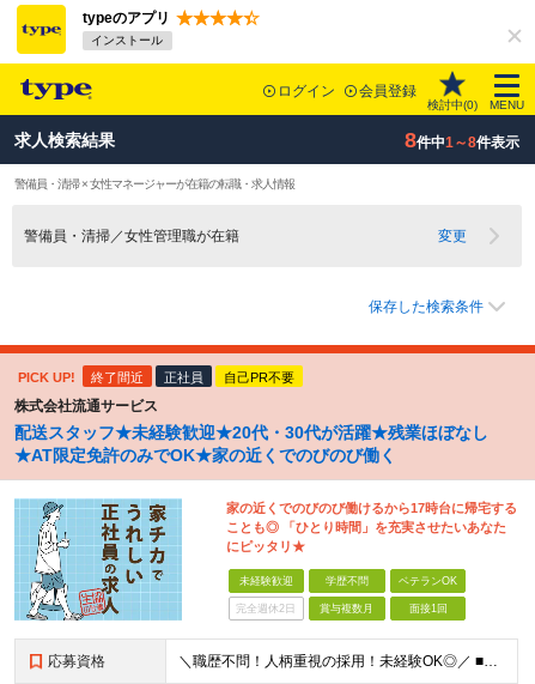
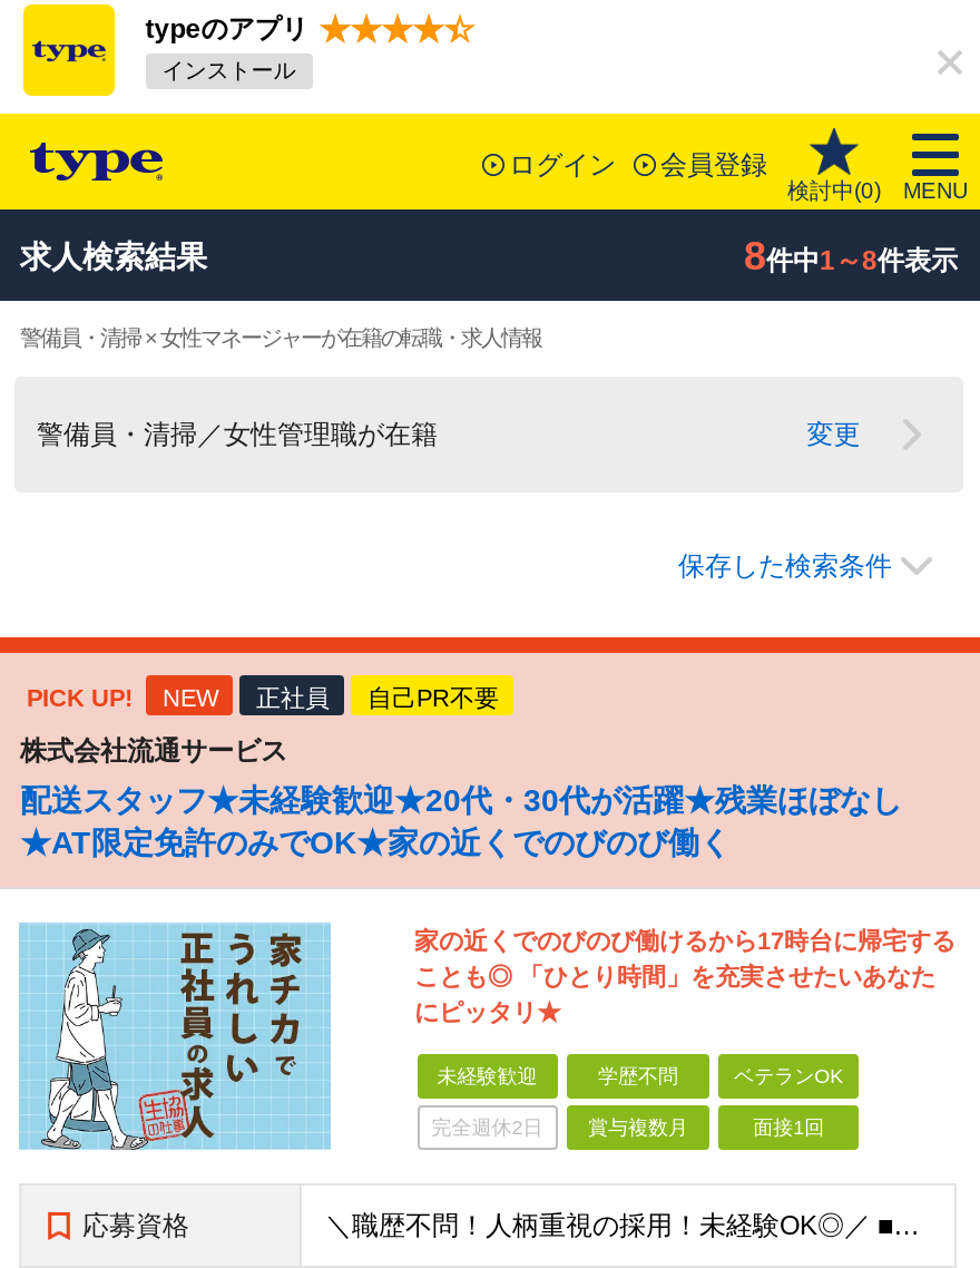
- 終了間近
+ NEW
